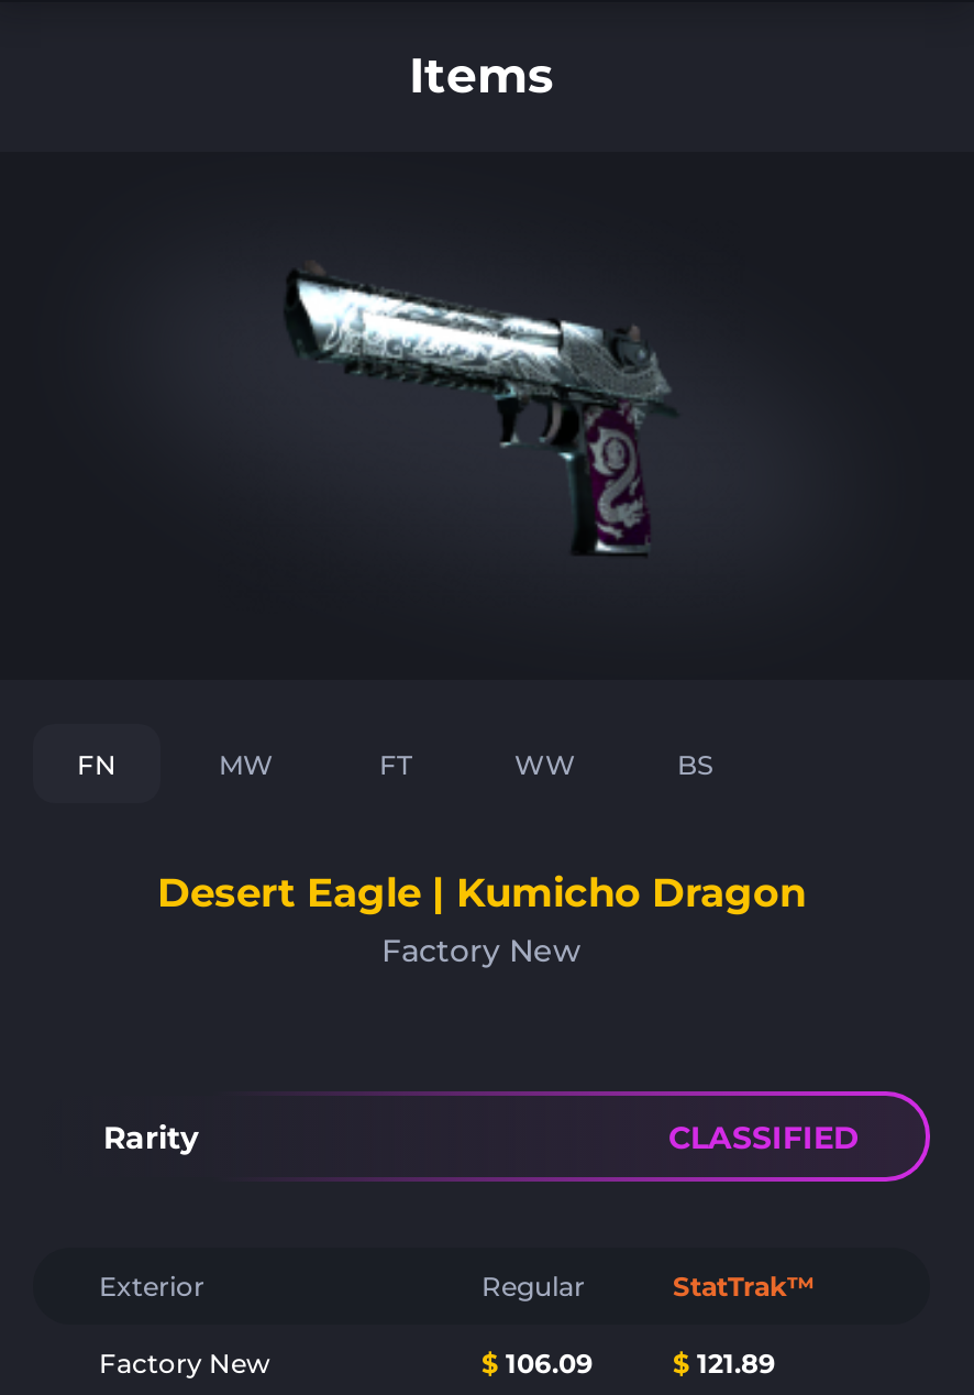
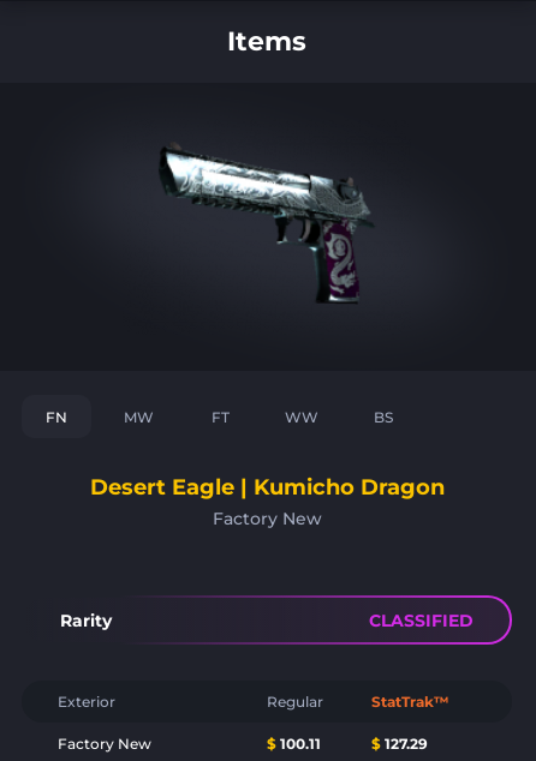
- $106.09
+ $100.11

- $121.89
+ $127.29
